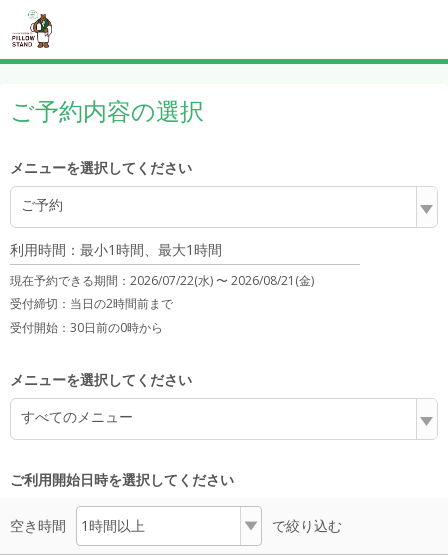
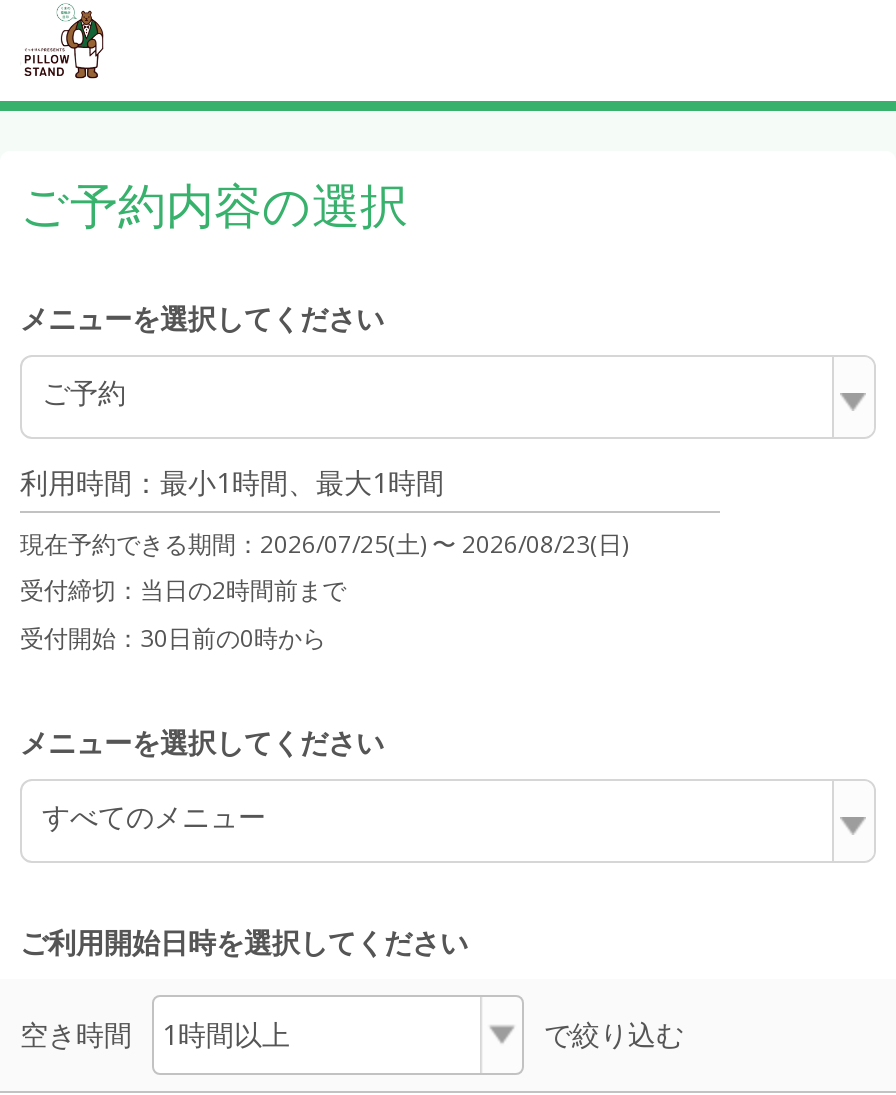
- 現在予約できる期間：2026/07/22(水) 〜2026/08/21(金)
+ 現在予約できる期間：2026/07/25(土) 〜2026/08/23(日)
